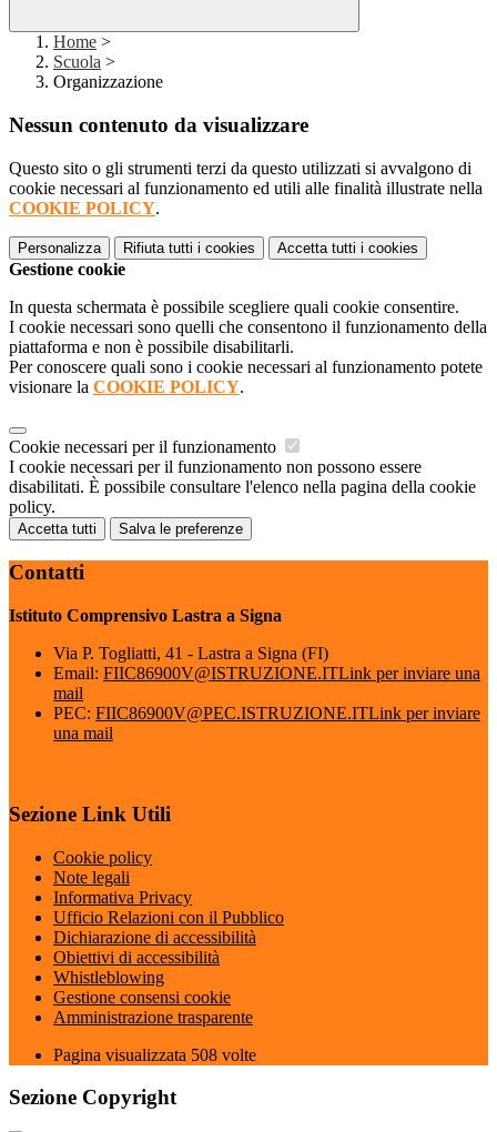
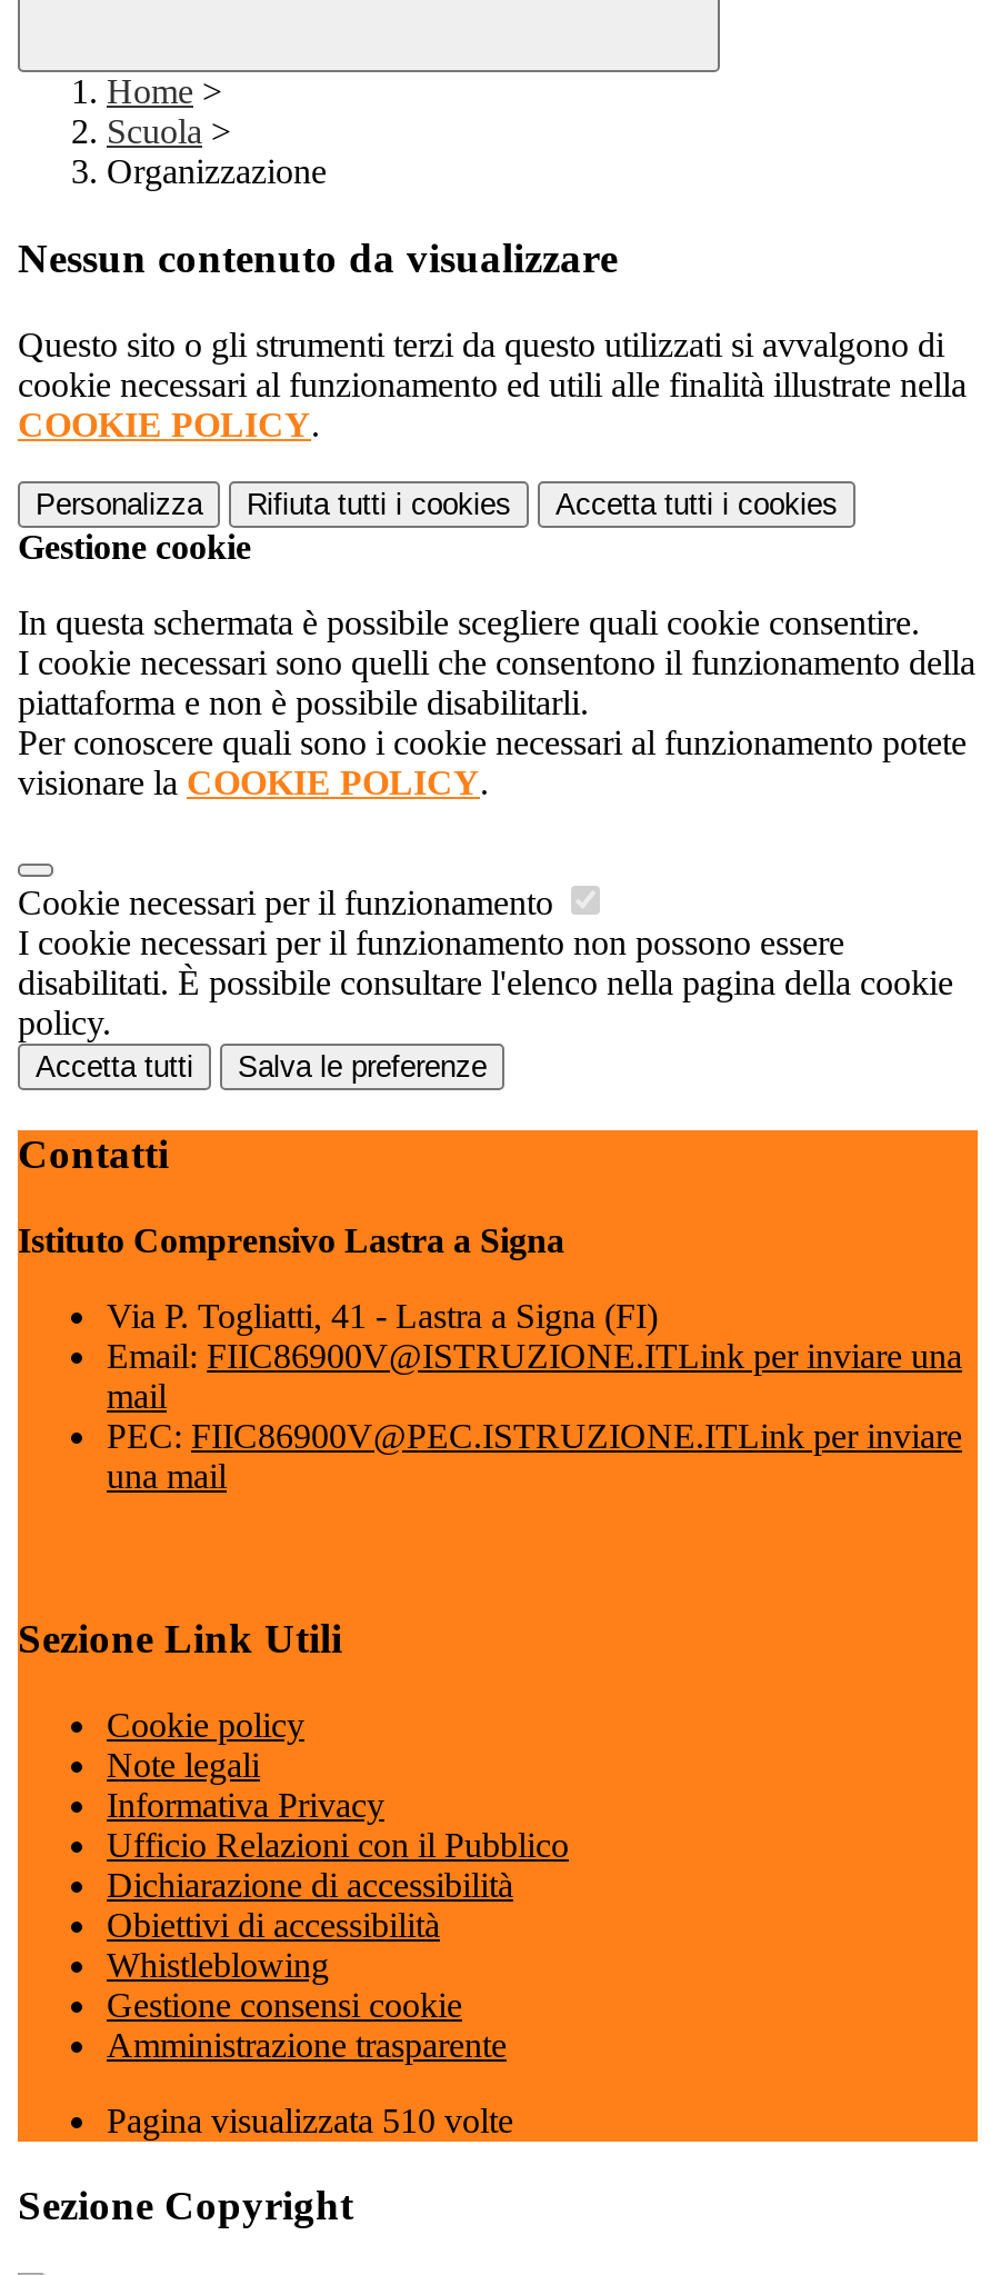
- Pagina visualizzata 508 volte
+ Pagina visualizzata 510 volte
